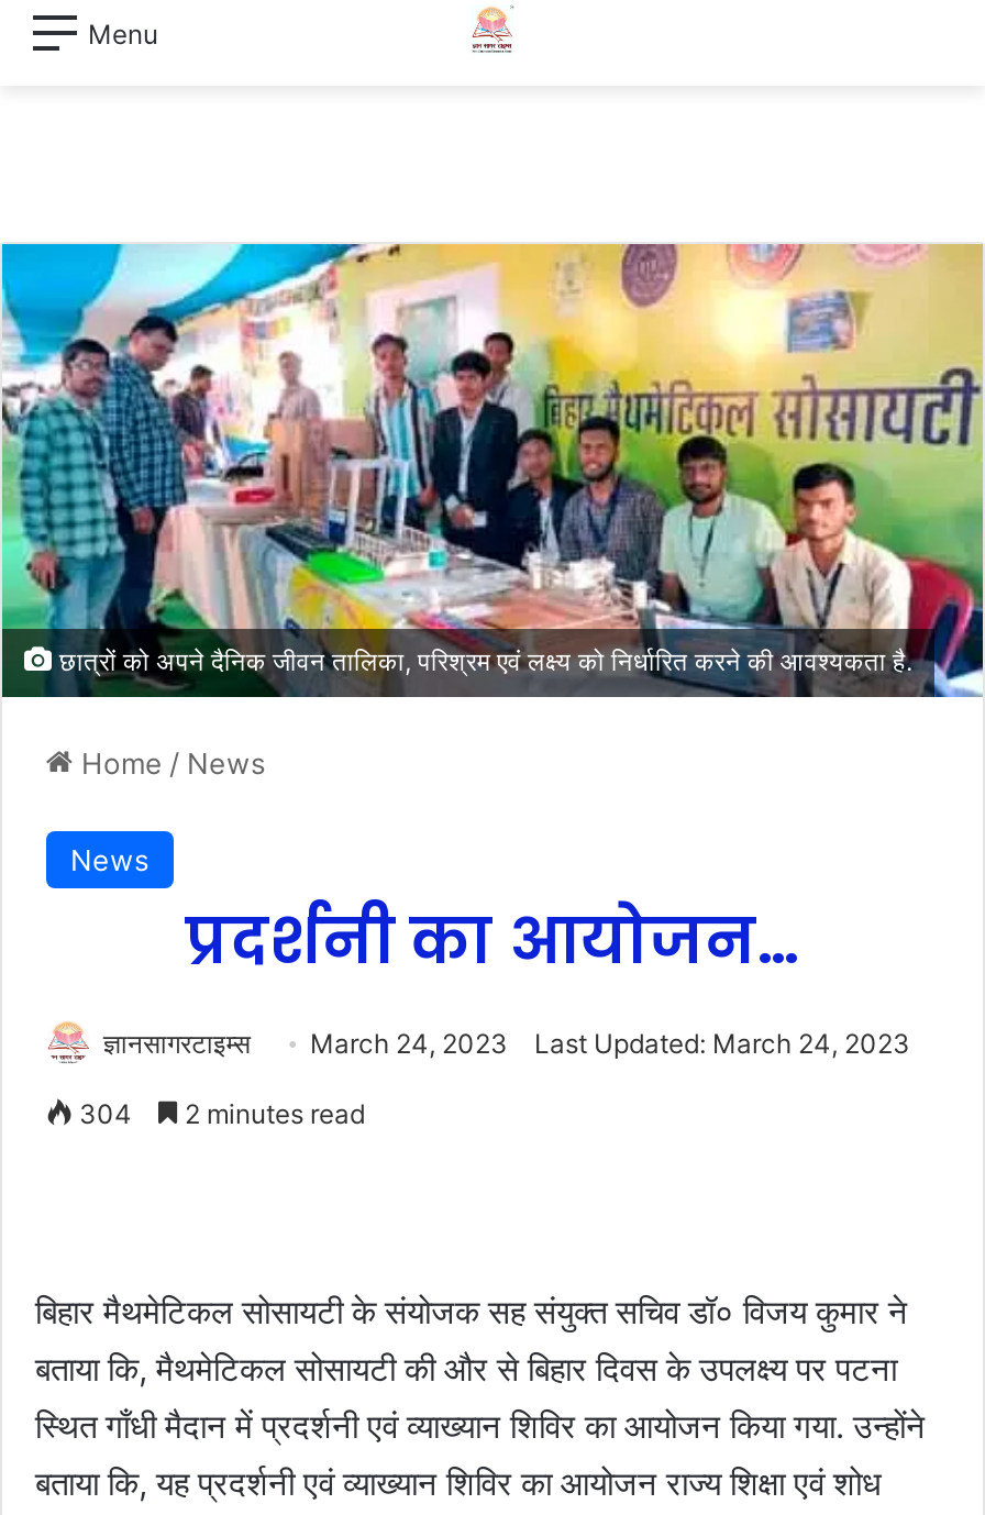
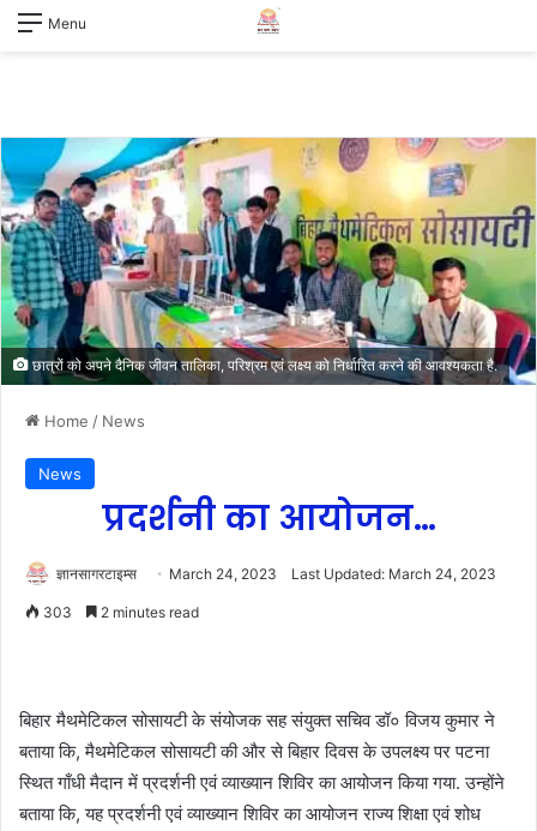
- 304 2 minutes read
+ 303 2 minutes read
